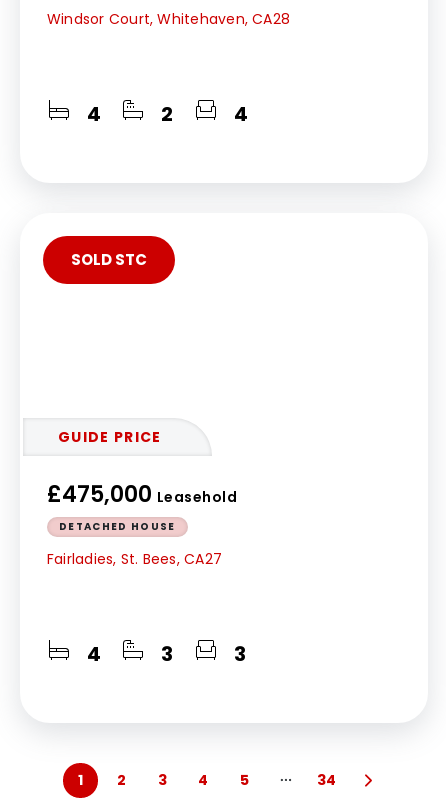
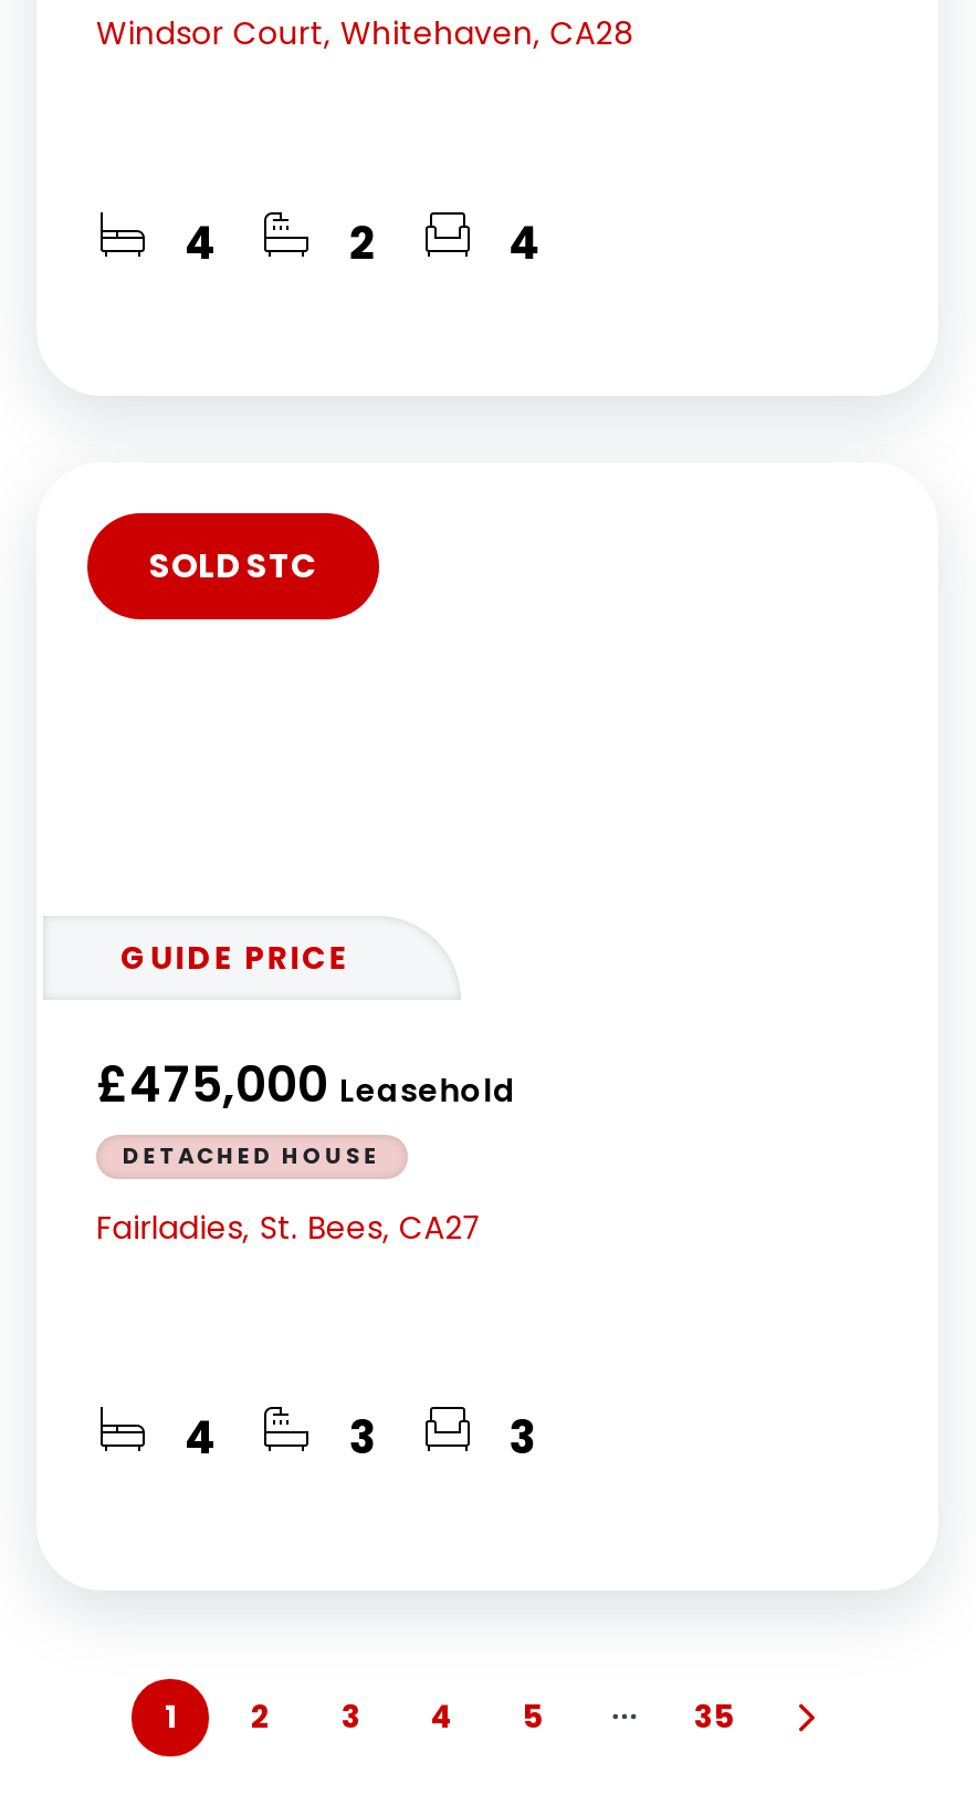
- 34
+ 35
